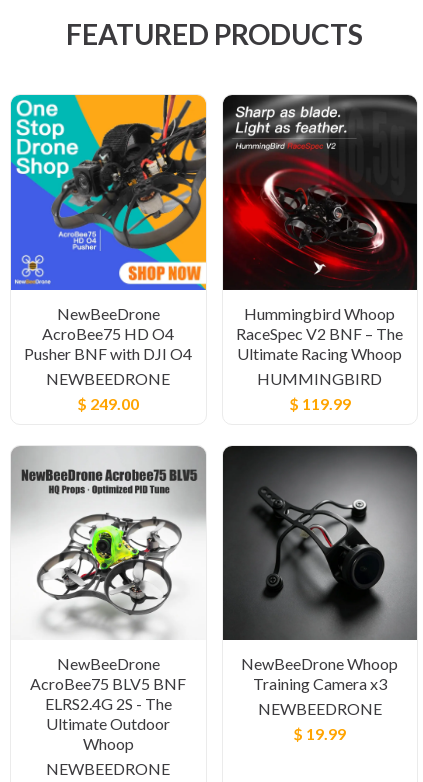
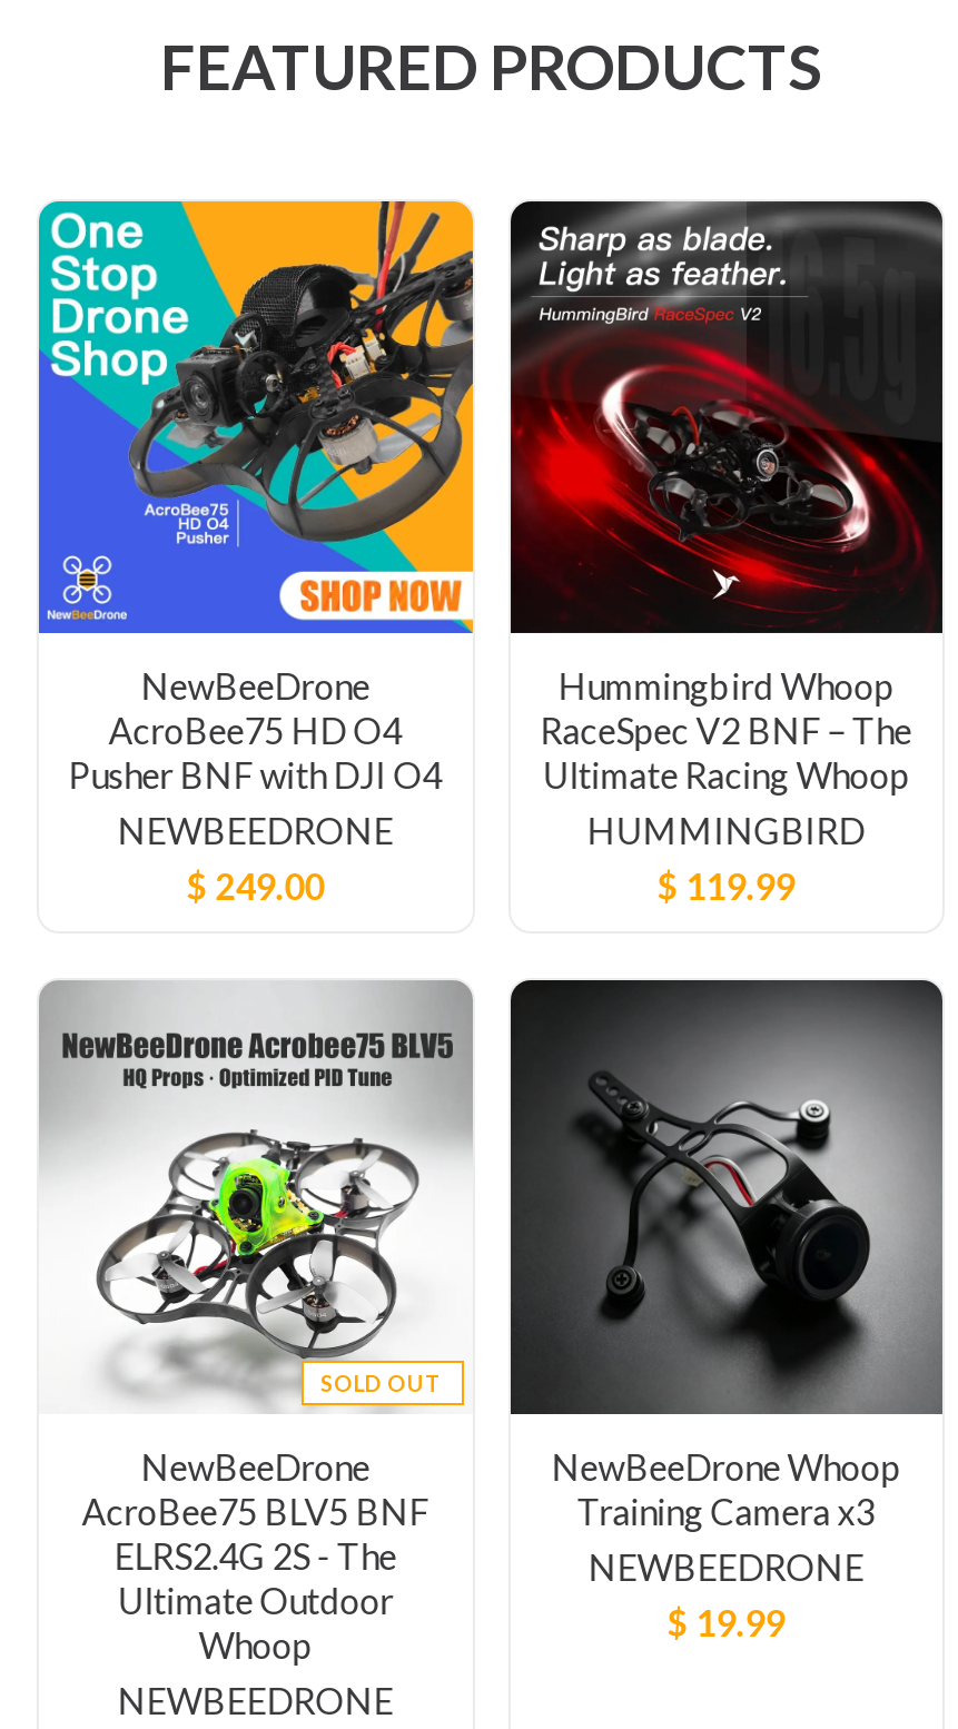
+ SOLD OUT
